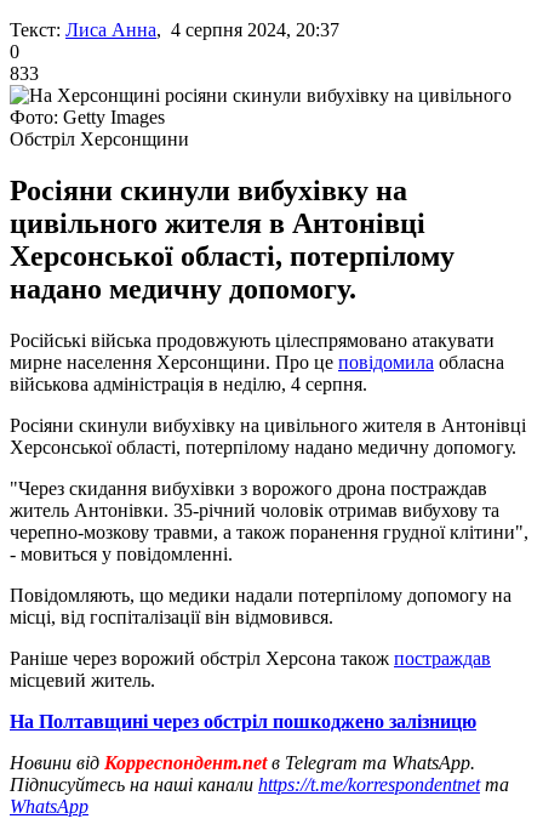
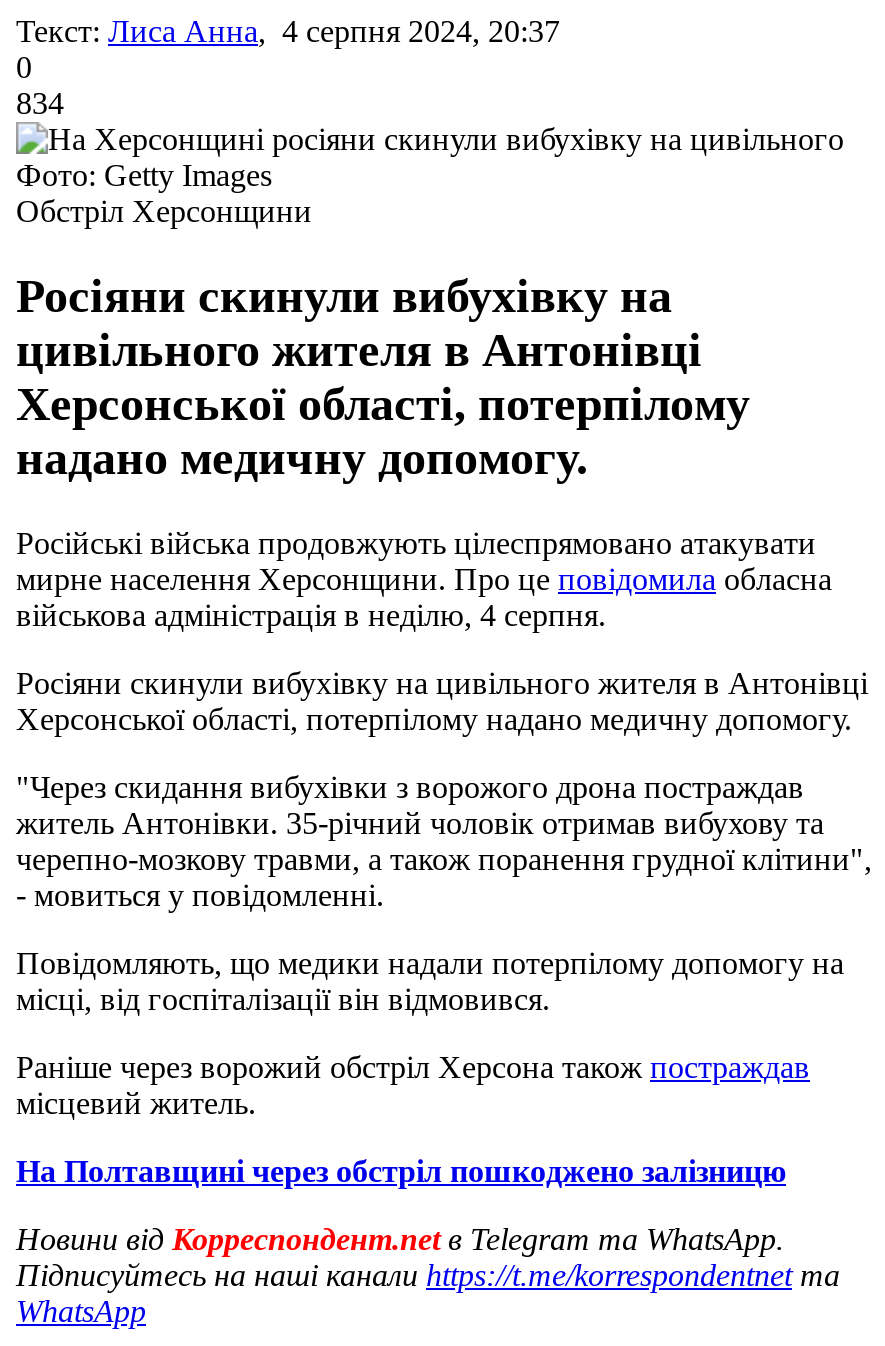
- 833
+ 834
